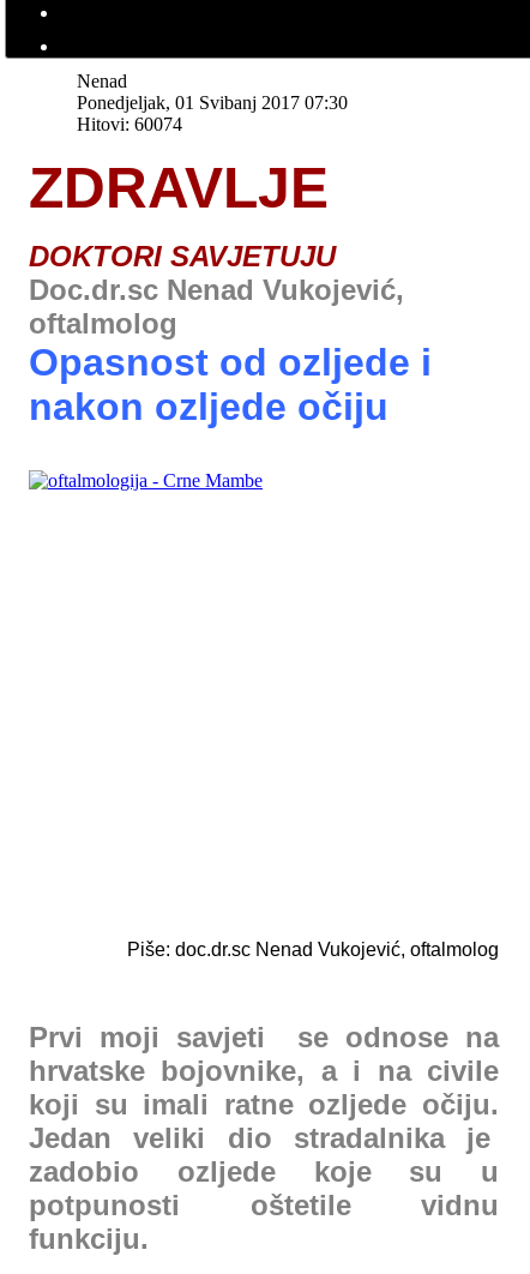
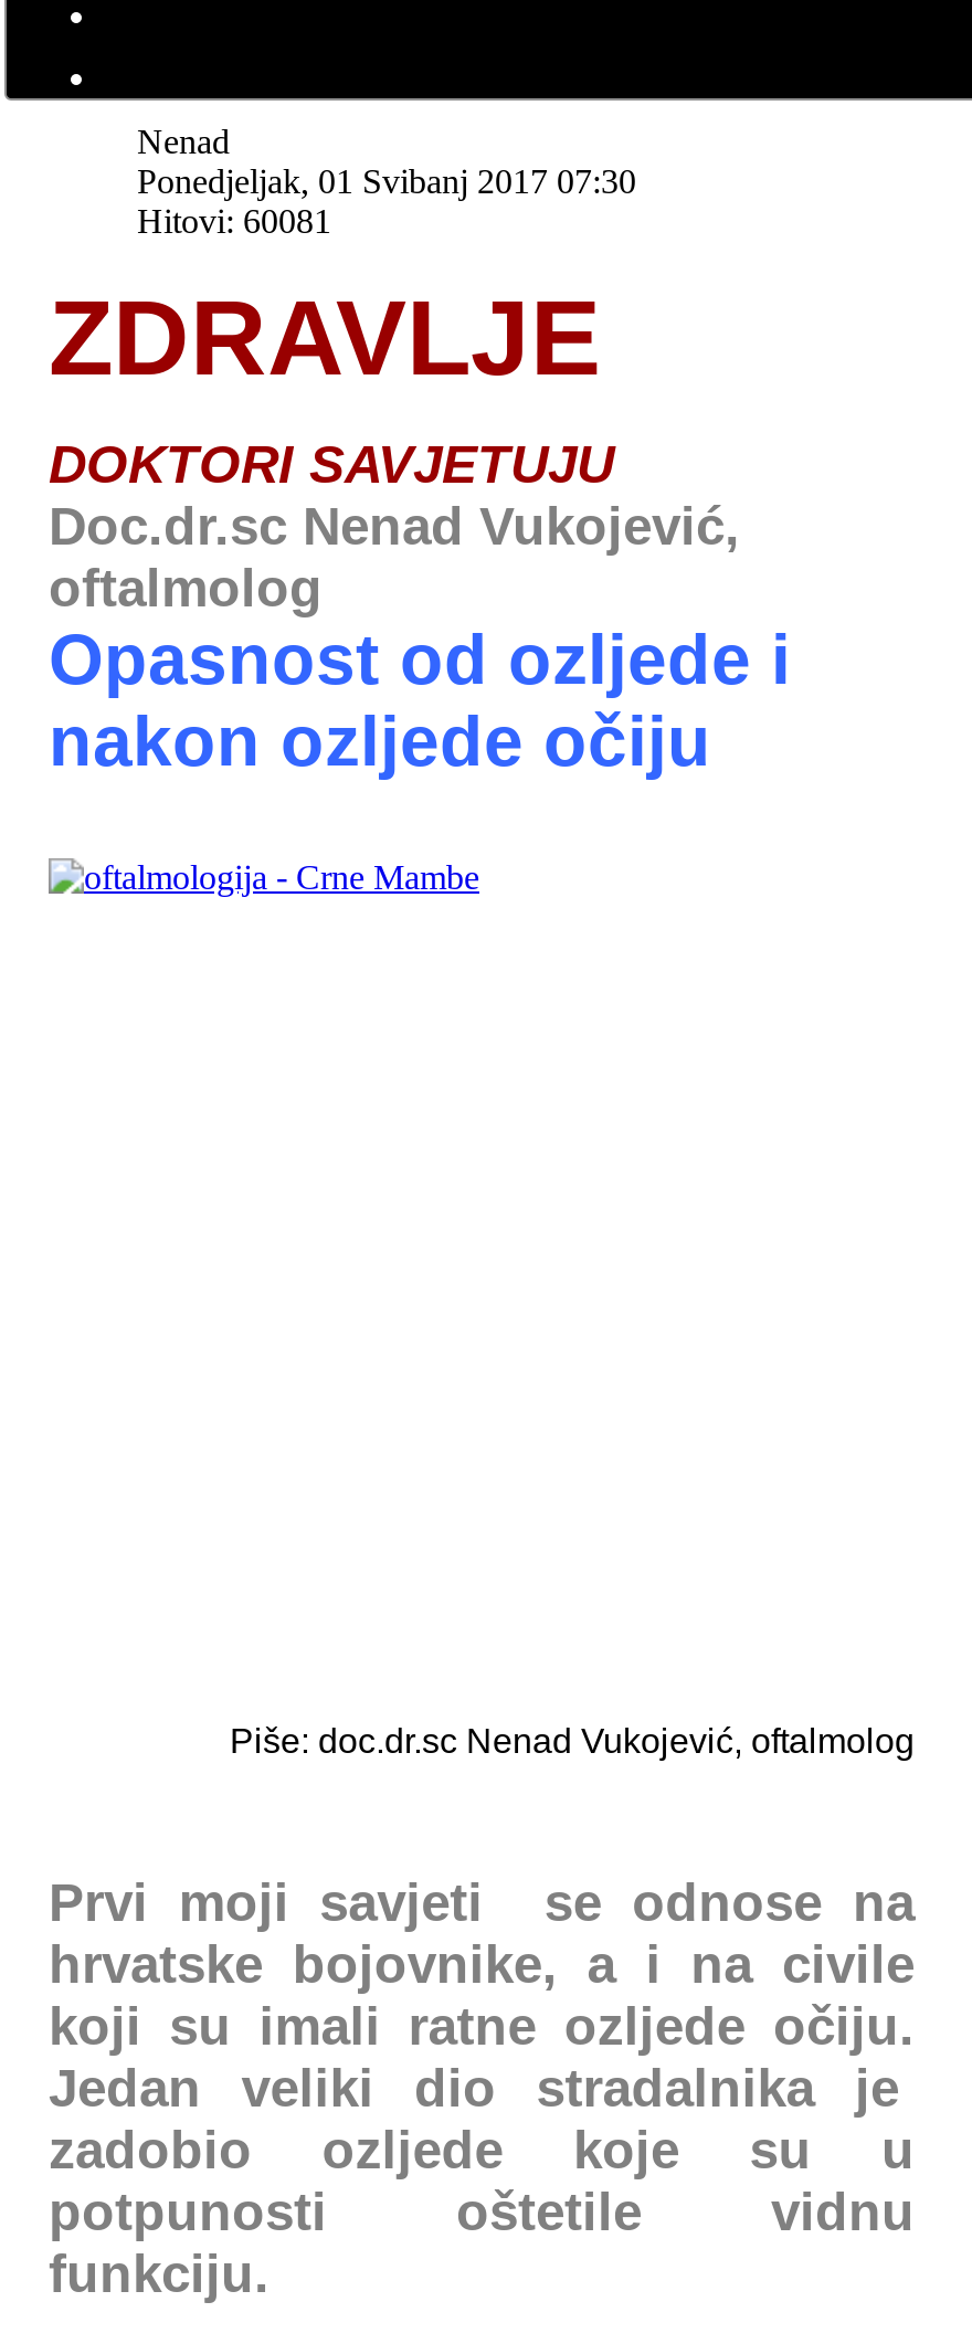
- Hitovi: 60074
+ Hitovi: 60081
